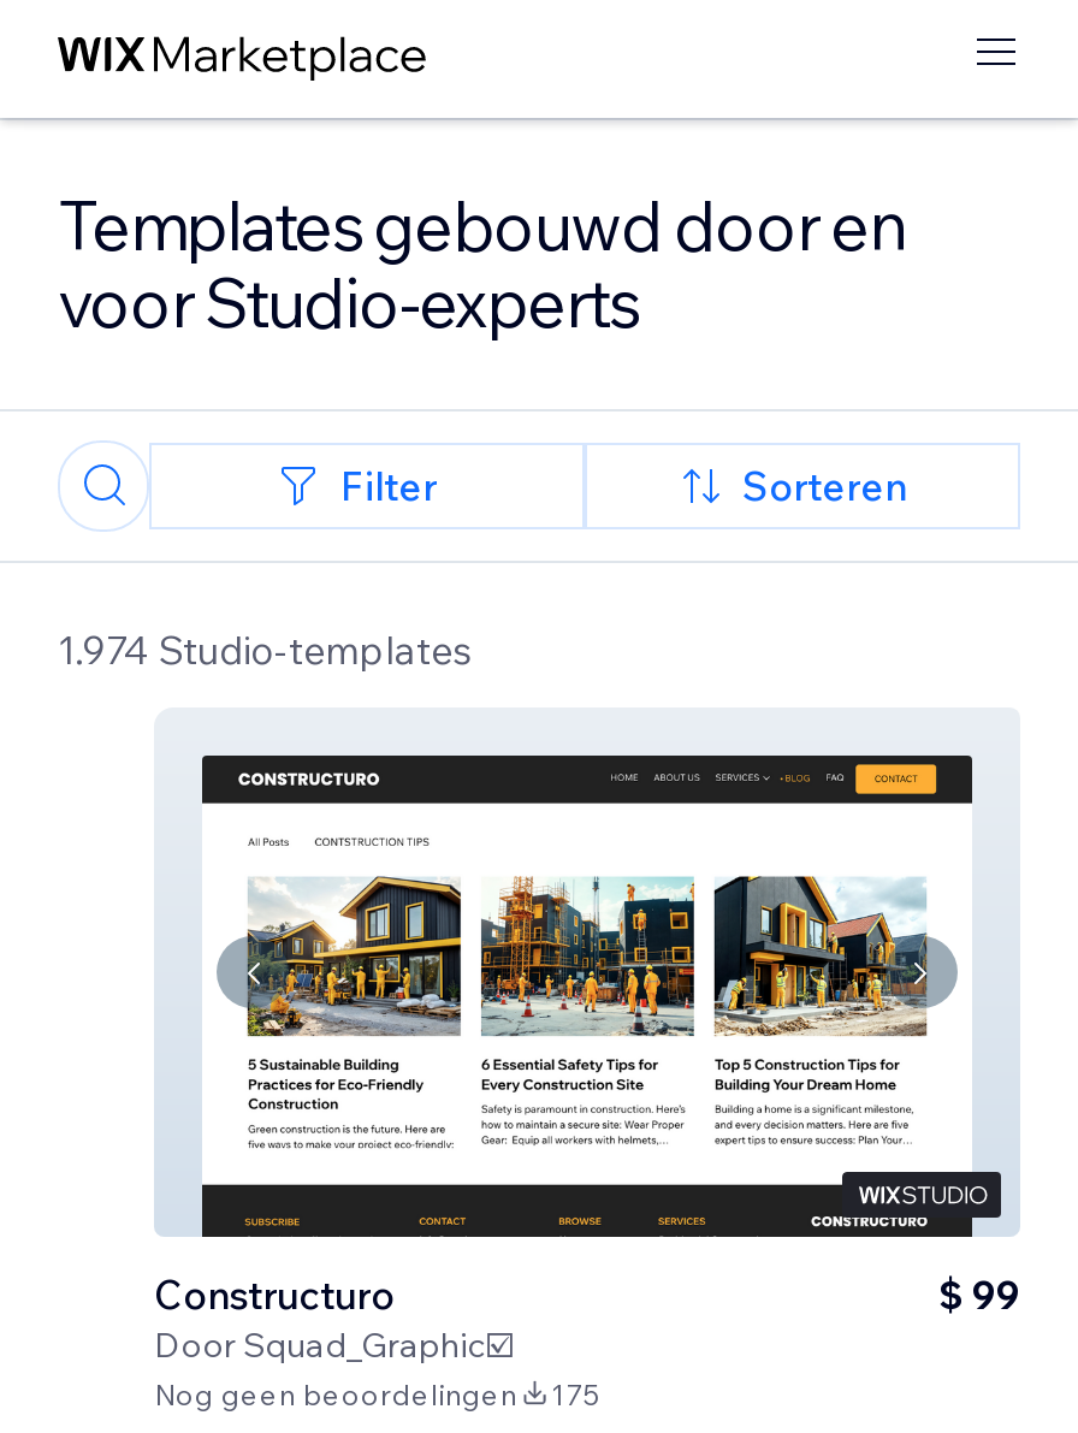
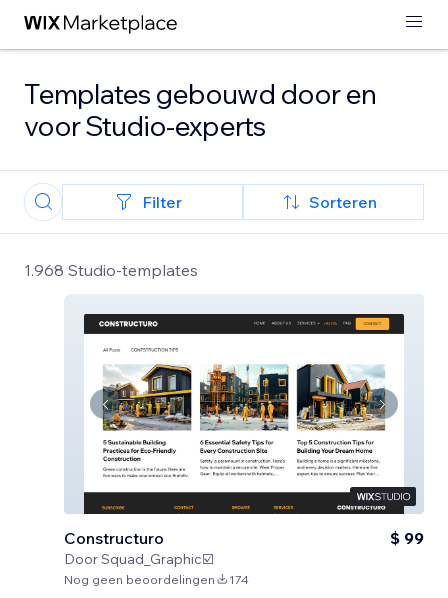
- 1.974 Studio-templates
+ 1.968 Studio-templates

- Nog geen beoordelingen 175
+ Nog geen beoordelingen 174
